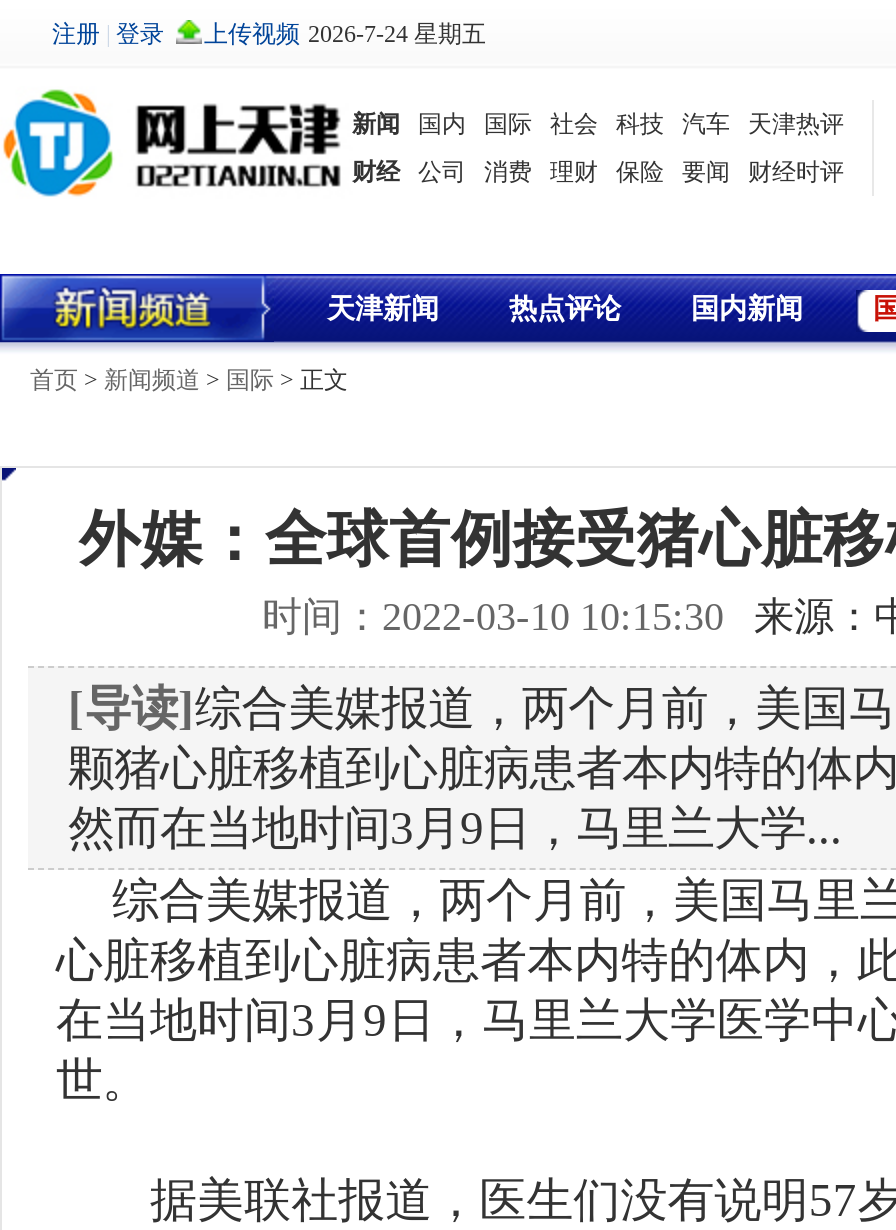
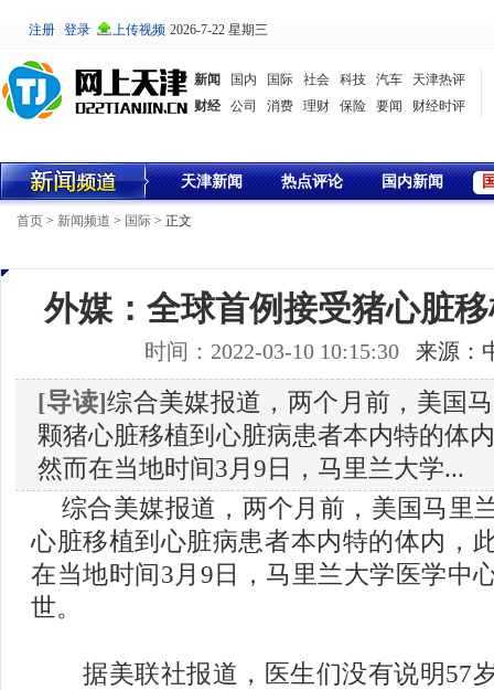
- 2026-7-24 星期五
+ 2026-7-22 星期三
